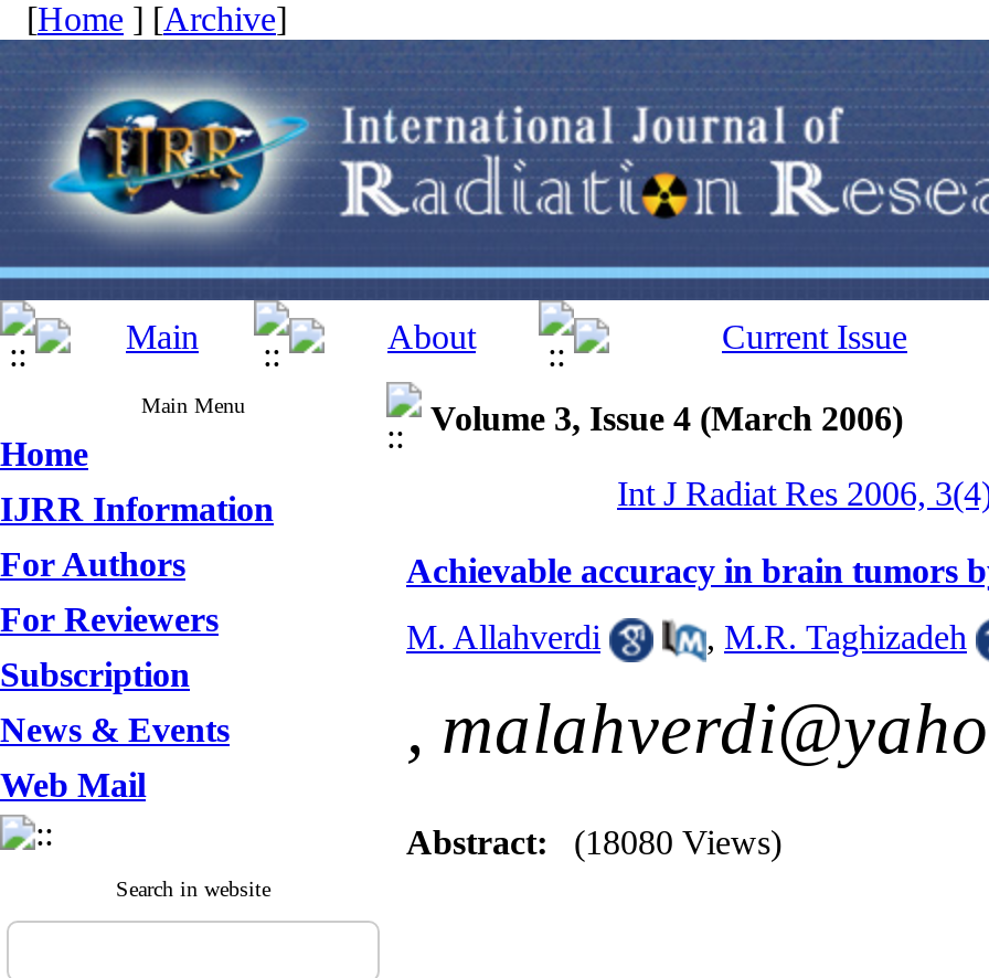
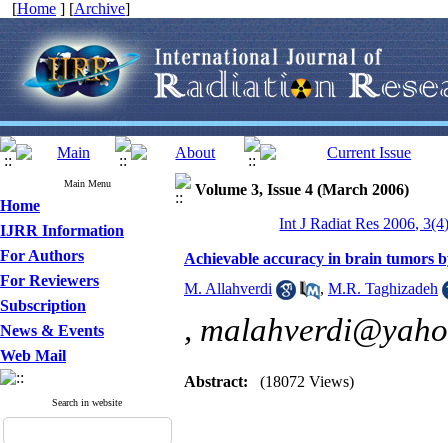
- Abstract: (18080 Views)
+ Abstract: (18072 Views)
